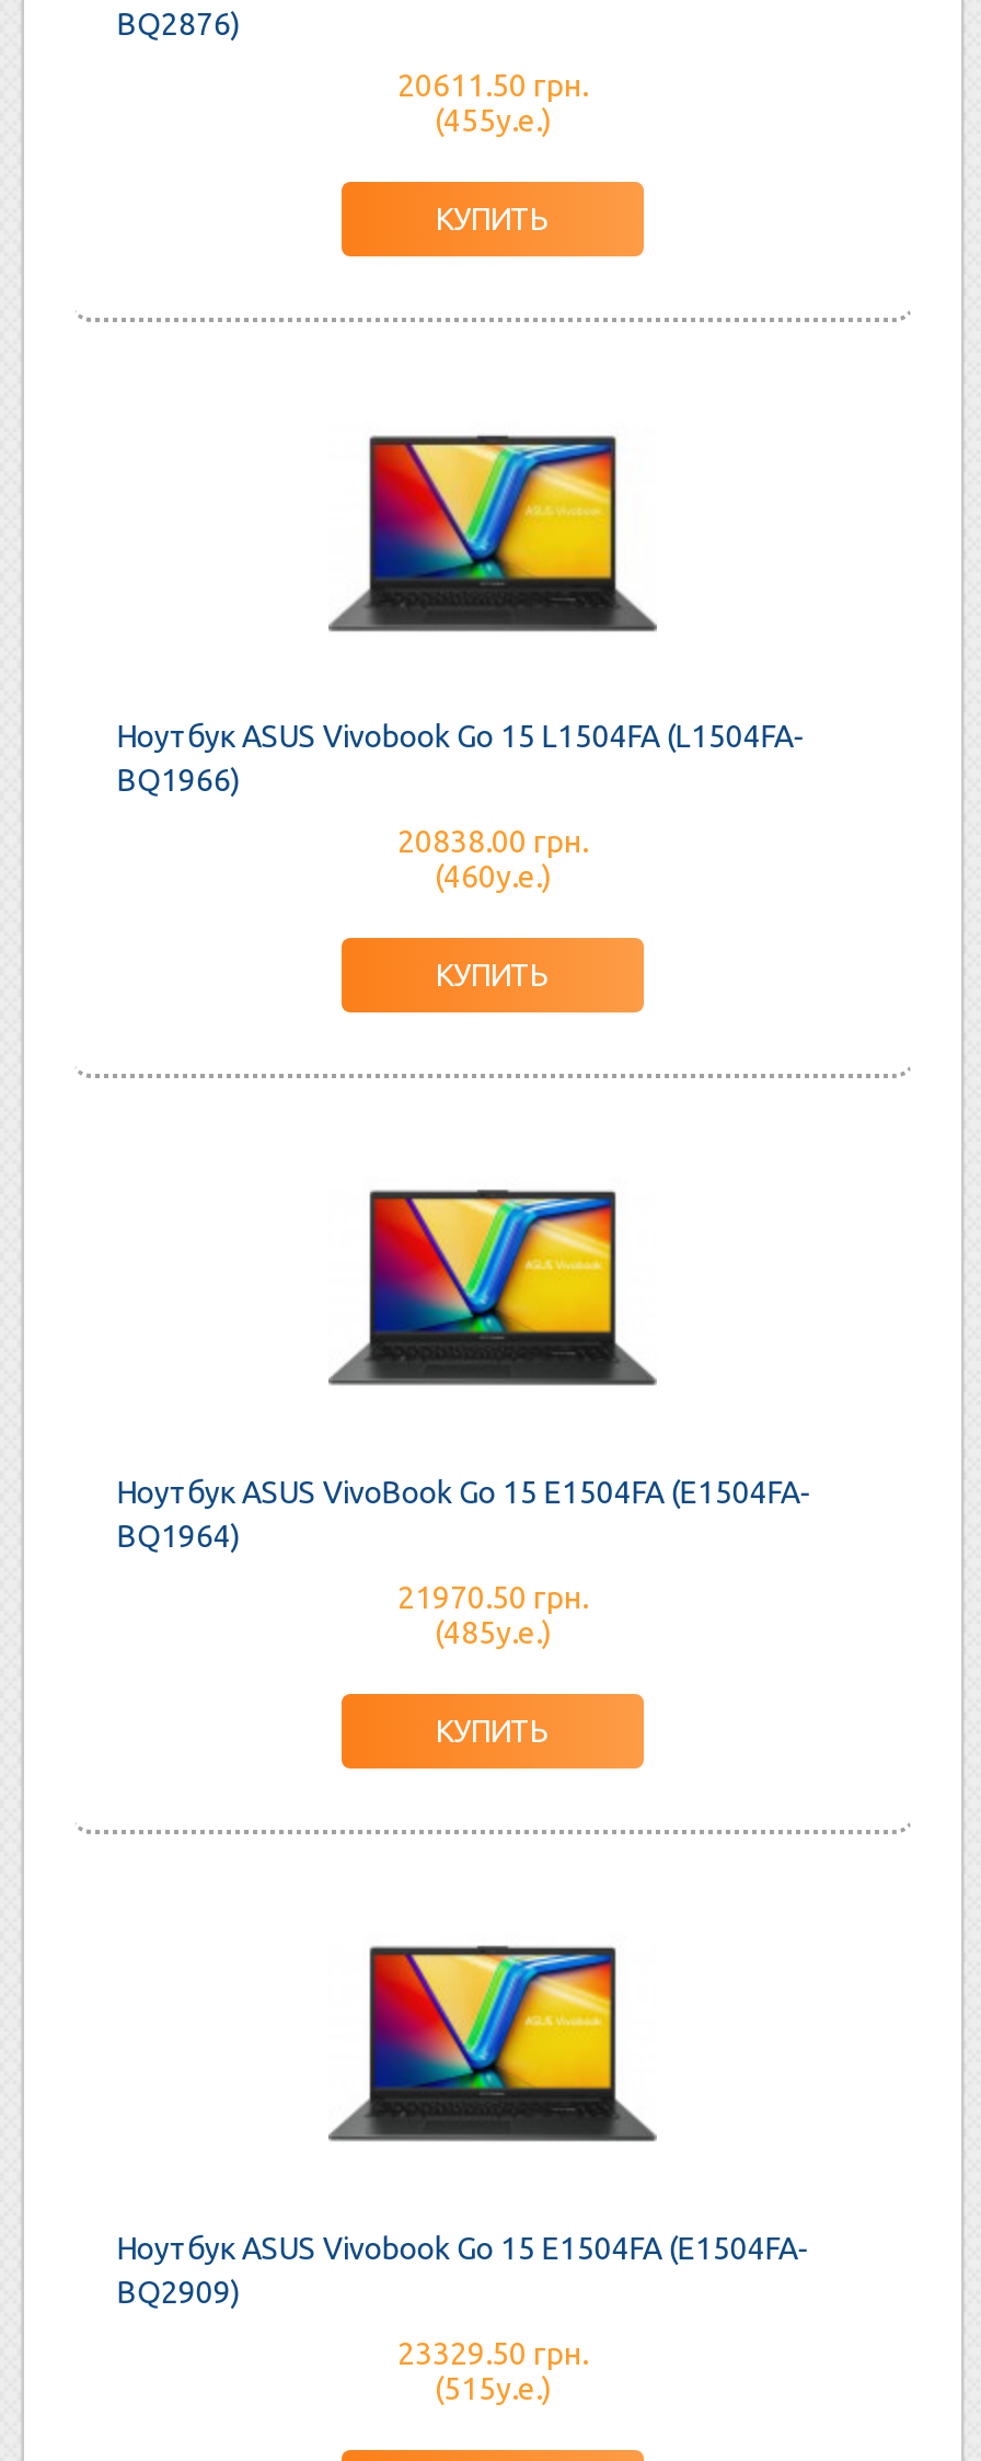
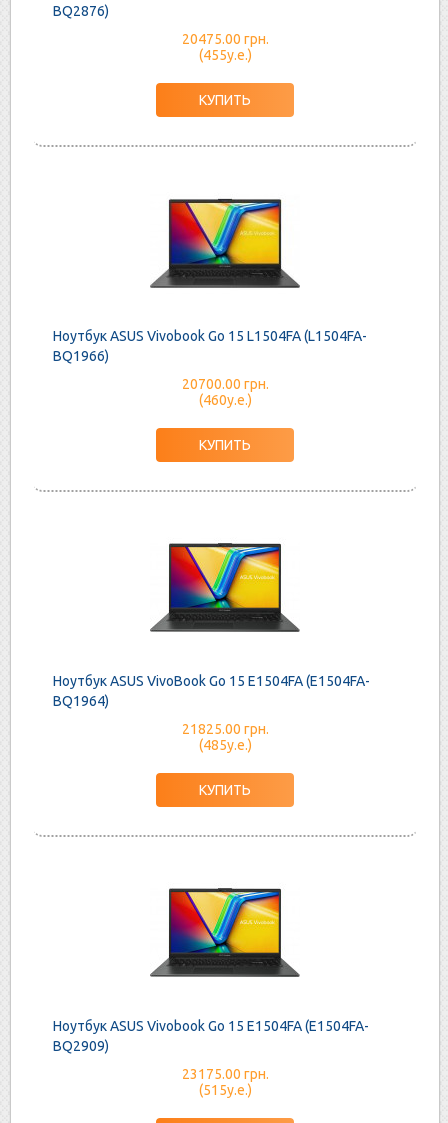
- 20611.50 грн.
+ 20475.00 грн.

- 20838.00 грн.
+ 20700.00 грн.

- 21970.50 грн.
+ 21825.00 грн.

- 23329.50 грн.
+ 23175.00 грн.
